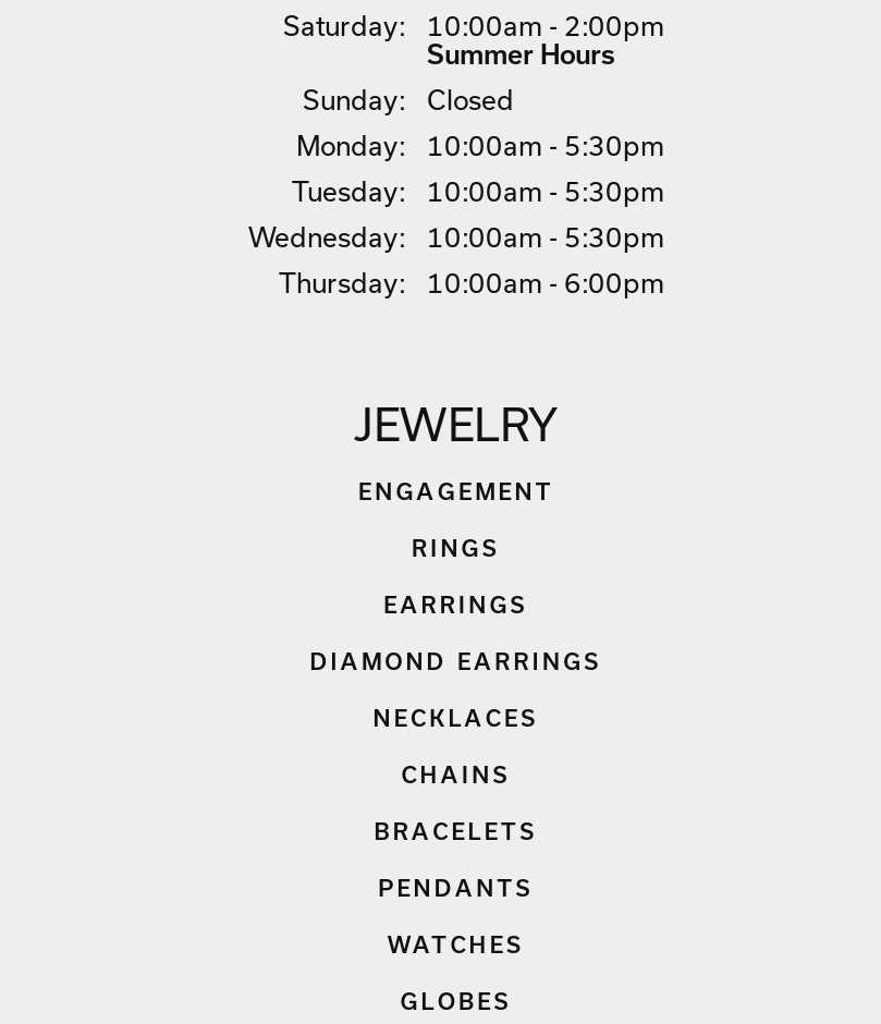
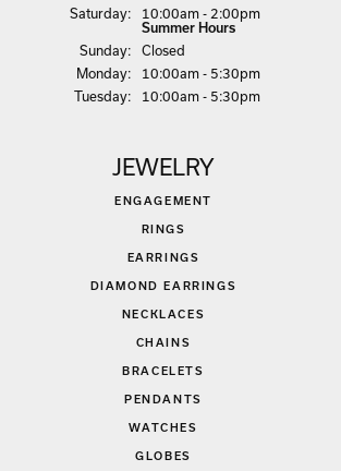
- Wednesday:
- 10:00am - 5:30pm
- Thu rsday:
- 10:00am - 6:00pm
